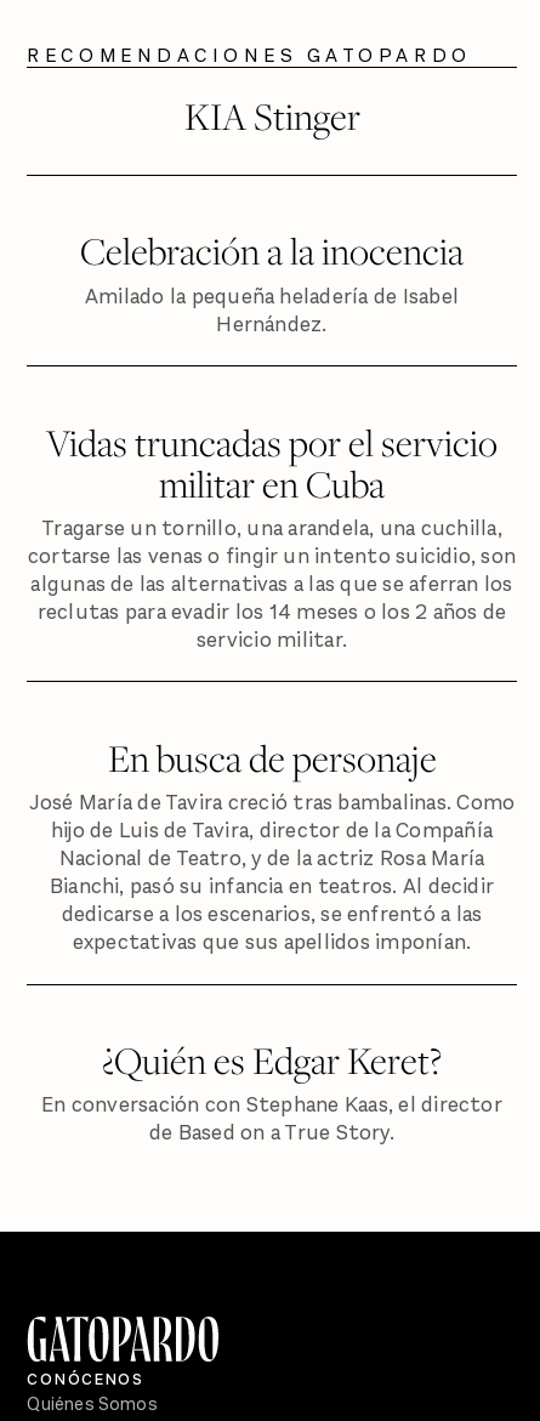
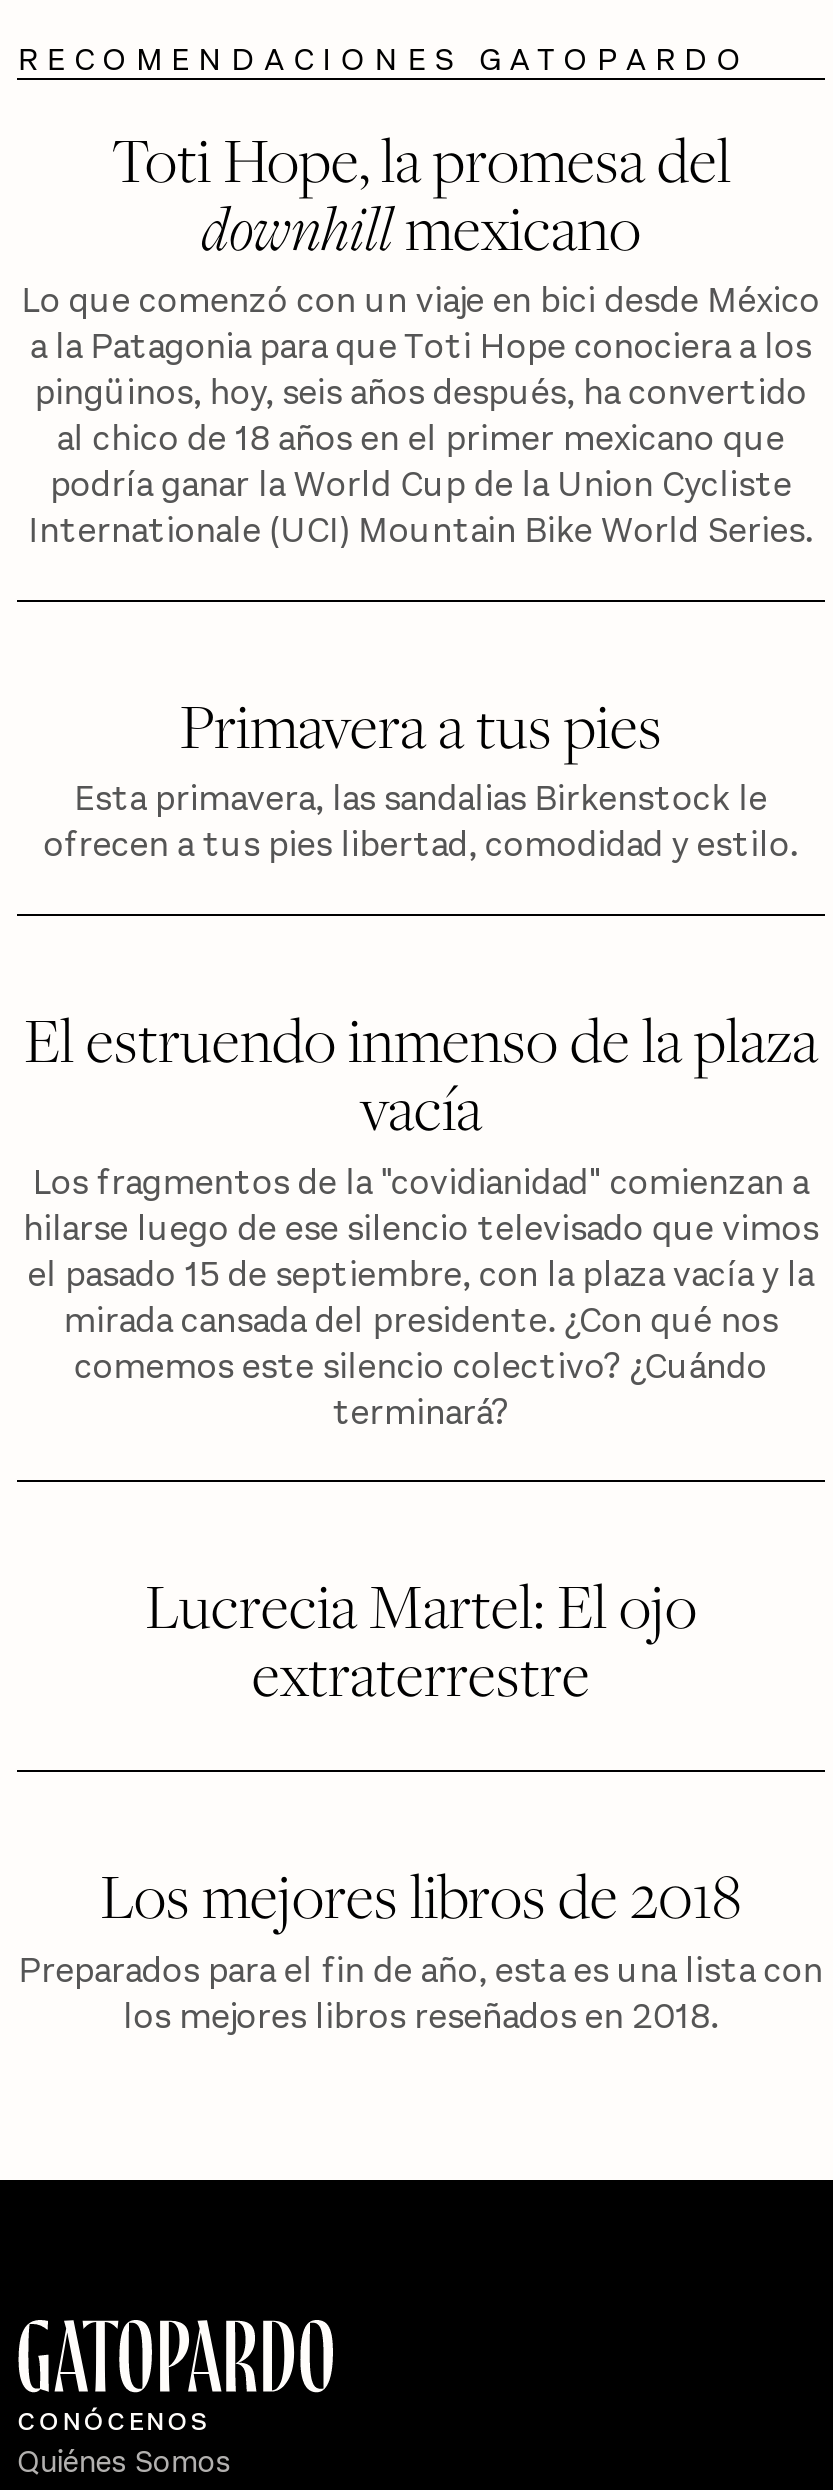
- KIA Stinger
+ Toti Hope, la promesa del
+ downhillmexicano
+ Lo que comenzó con un viaje en bici desde México
+ a la Patagonia para que Toti Hope conociera a los
+ pingüinos, hoy, seis años después, ha convertido
+ al chico de 18 años en el primer mexicano que
+ podría ganar la World Cup de la Union Cycliste
+ Internationale (UCI) Mountain Bike World Series.

- Celebración a la inocencia
- Amilado la pequeña heladería de Isabel
- Hernández.
+ Primavera a tus pies
+ Esta primavera, las sandalias Birkenstock le
+ ofrecen a tus pies libertad, comodidad y estilo.

- Vidas truncadas por el servicio
- militar en Cuba
- Tragarse un tornillo, una arandela, una cuchilla,
- cortarse las venas o fingir un intento suicidio, son
- algunas de las alternativas a las que se aferran los
- reclutas para evadir los 14 meses o los 2 años de
- servicio militar.
+ El estruendo inmenso de la plaza
+ vacía
+ Los fragmentos de la "covidianidad" comienzan a
+ hilarse luego de ese silencio televisado que vimos
+ el pasado 15 de septiembre, con la plaza vacía y la
+ mirada cansada del presidente. ¿Con qué nos
+ comemos este silencio colectivo? ¿Cuándo
+ terminará?

- En busca de personaje
- José María de Tavira creció tras bambalinas. Como
- hijo de Luis de Tavira, director de la Compañía
- Nacional de Teatro, y de la actriz Rosa María
- Bianchi, pasó su infancia en teatros. Al decidir
- dedicarse a los escenarios, se enfrentó a las
- expectativas que sus apellidos imponían.
+ Lucrecia Martel: El ojo
+ extraterrestre

- ¿Quién es Edgar Keret?
- En conversación con Stephane Kaas, el director
- de Based on a True Story.
+ Los mejores libros de 2018
+ Preparados para el fin de año, esta es una lista con
+ los mejores libros reseñados en 2018.
